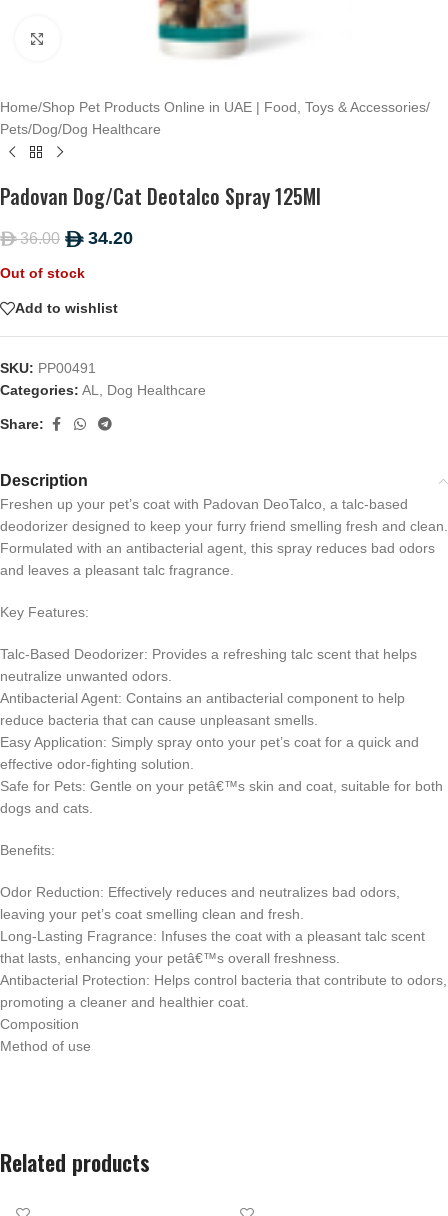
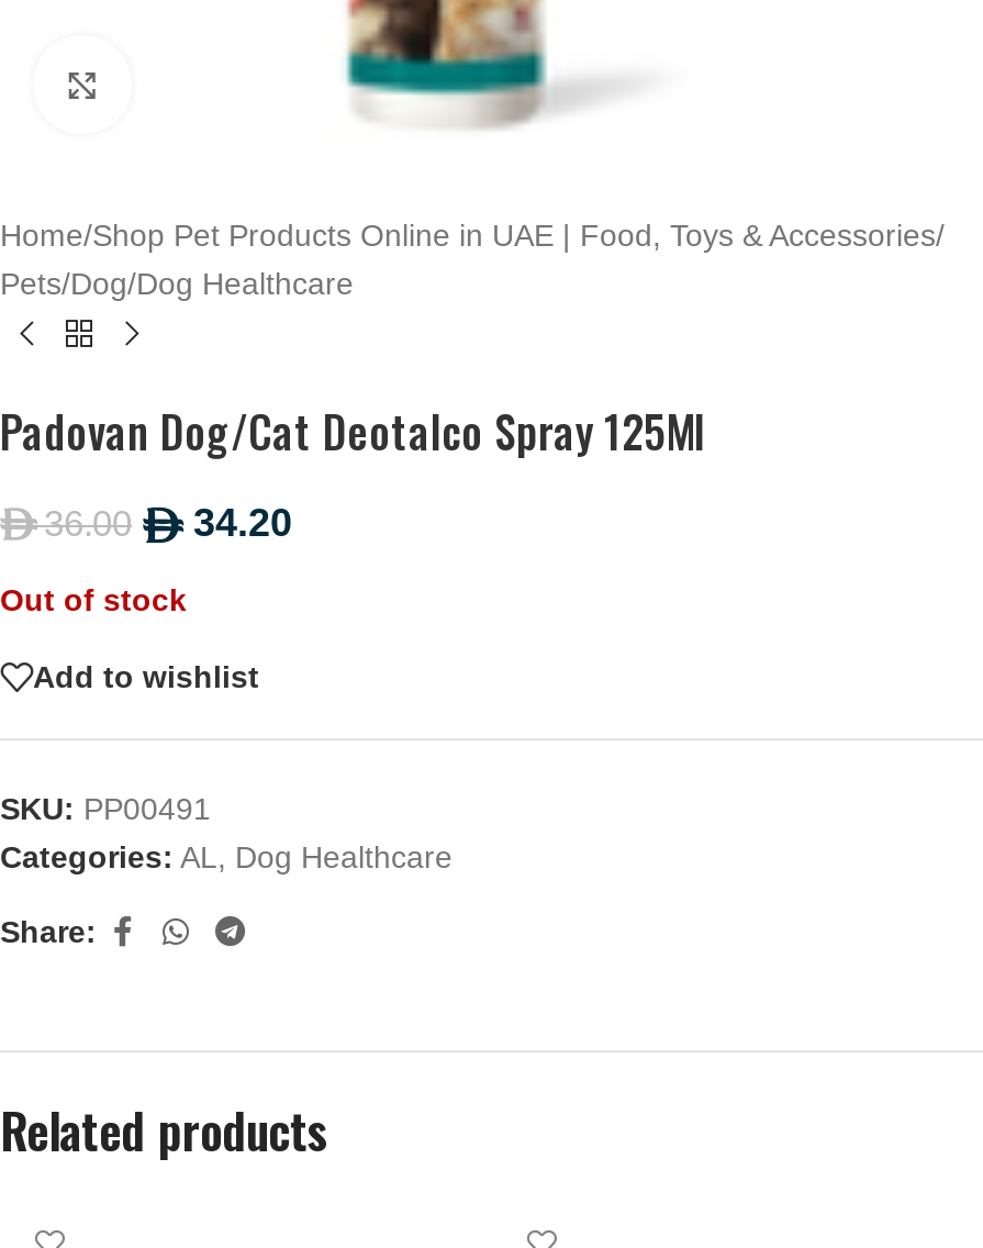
- Description
- Freshen up your pet’s coat with Padovan DeoTalco, a talc-based
- deodorizer designed to keep your furry friend smelling fresh and clean.
- Formulated with an antibacterial agent, this spray reduces bad odors
- and leaves a pleasant talc fragrance.
- Key Features:
- Talc-Based Deodorizer: Provides a refreshing talc scent that helps
- neutralize unwanted odors.
- Antibacterial Agent: Contains an antibacterial component to help
- reduce bacteria that can cause unpleasant smells.
- Easy Application: Simply spray onto your pet’s coat for a quick and
- effective odor-fighting solution.
- Safe for Pets: Gentle on your petâ€™s skin and coat, suitable for both
- dogs and cats.
- Benefits:
- Odor Reduction: Effectively reduces and neutralizes bad odors,
- leaving your pet’s coat smelling clean and fresh.
- Long-Lasting Fragrance: Infuses the coat with a pleasant talc scent
- that lasts, enhancing your petâ€™s overall freshness.
- Antibacterial Protection: Helps control bacteria that contribute to odors,
- promoting a cleaner and healthier coat.
- Composition
- Method of use
